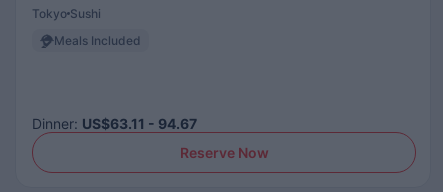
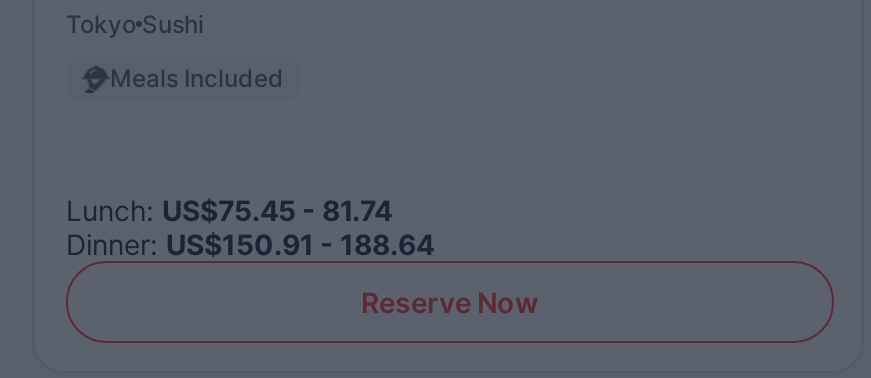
- Dinner: US$63.11 - 94.67
+ Lunch: US$75.45 - 81.74
+ Dinner: US$150.91 - 188.64
